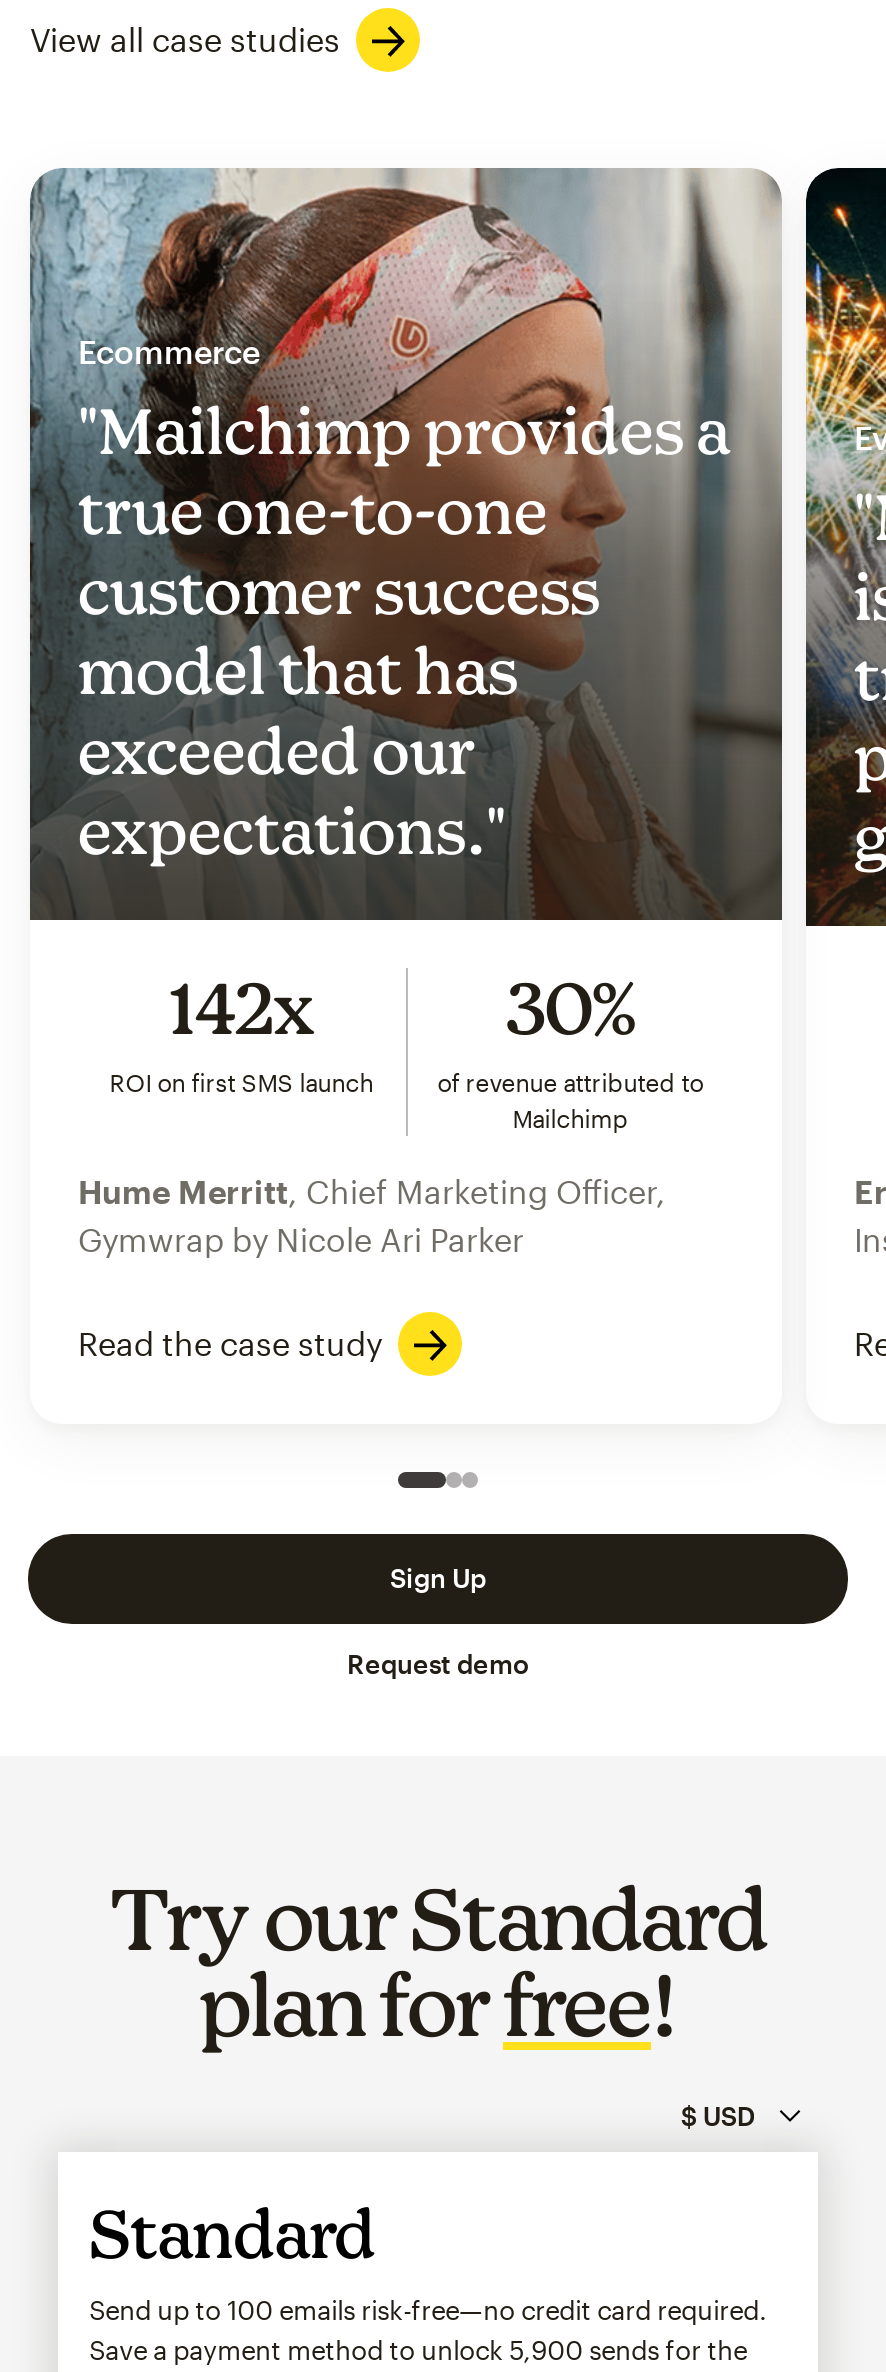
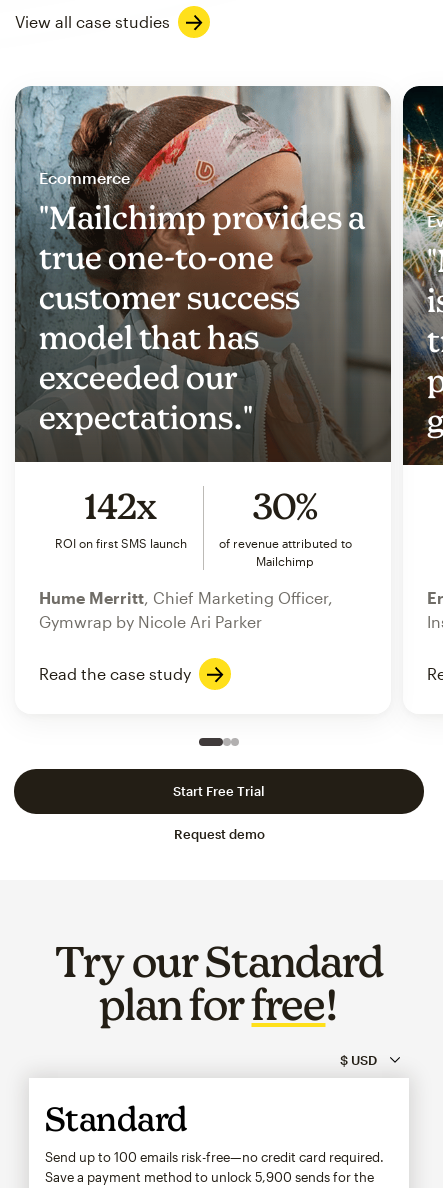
- Sign Up
+ Start Free Trial
